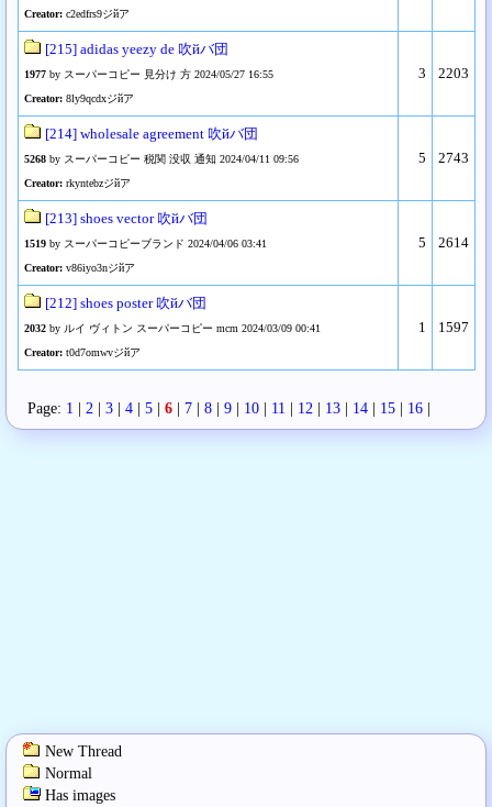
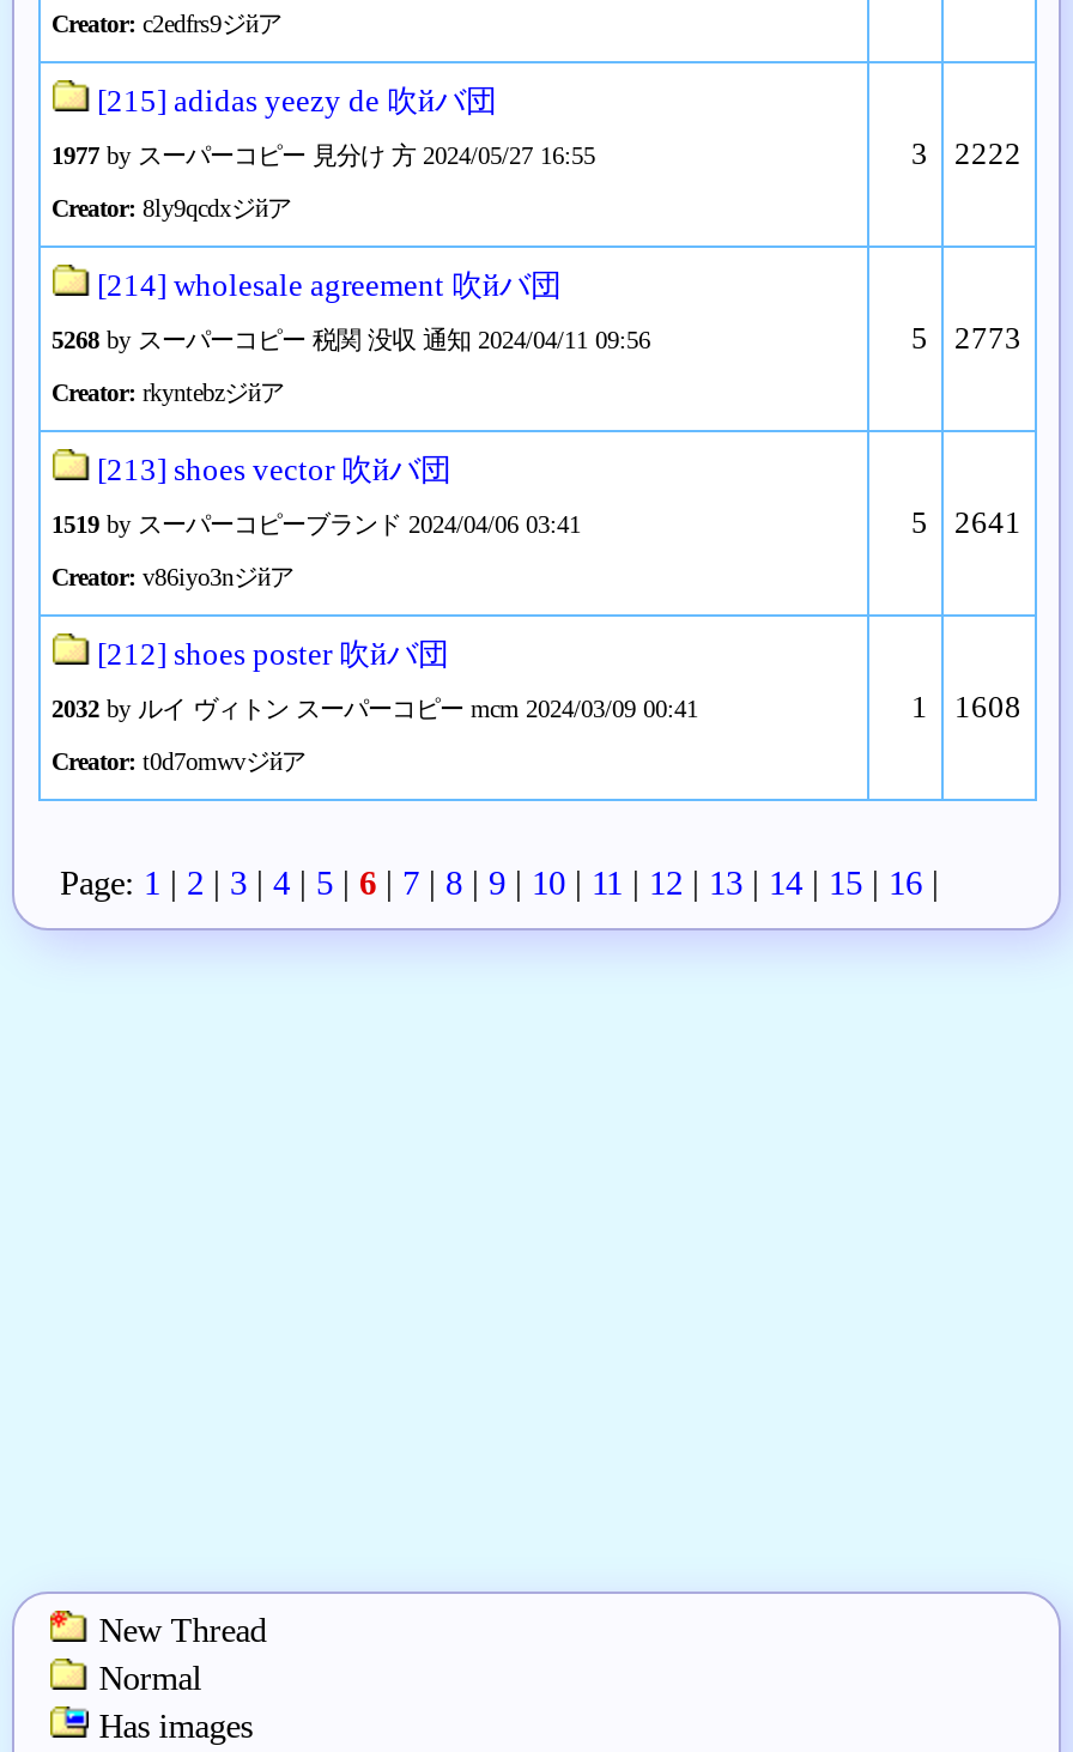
- 3 2203
+ 3 2222

- 5 2743
+ 5 2773

- 5 2614
+ 5 2641

- 1 1597
+ 1 1608
